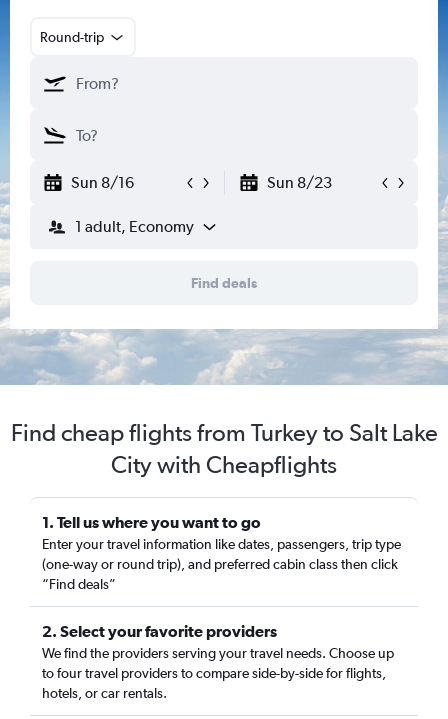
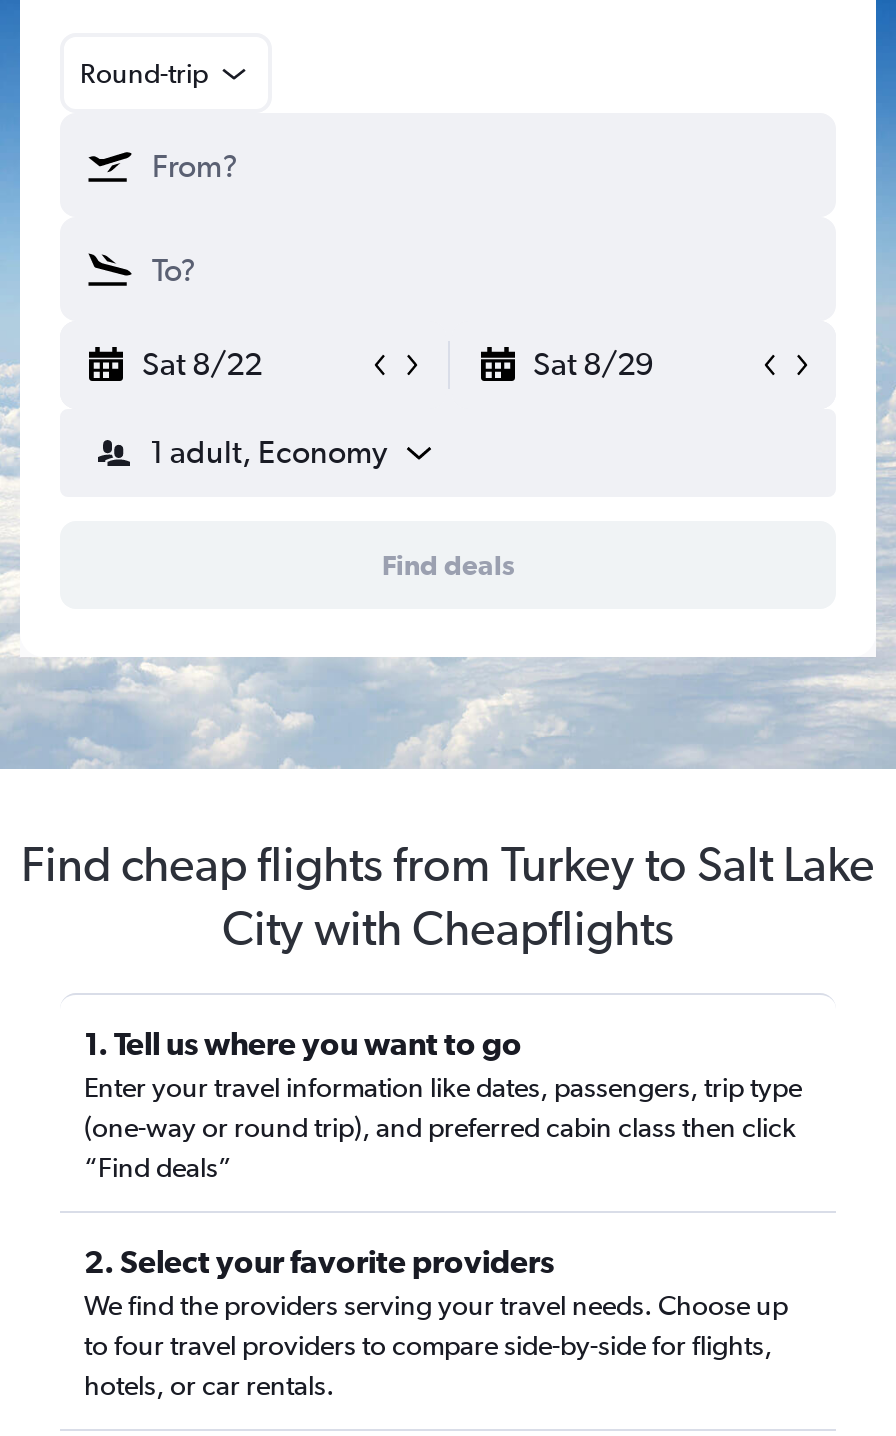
- Sun 8/16
- Sun 8/23
+ Sat 8/22
+ Sat 8/29
